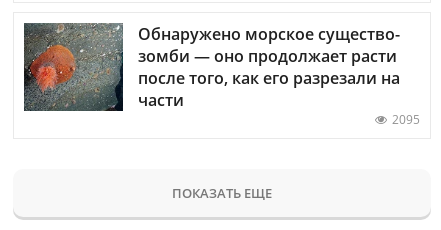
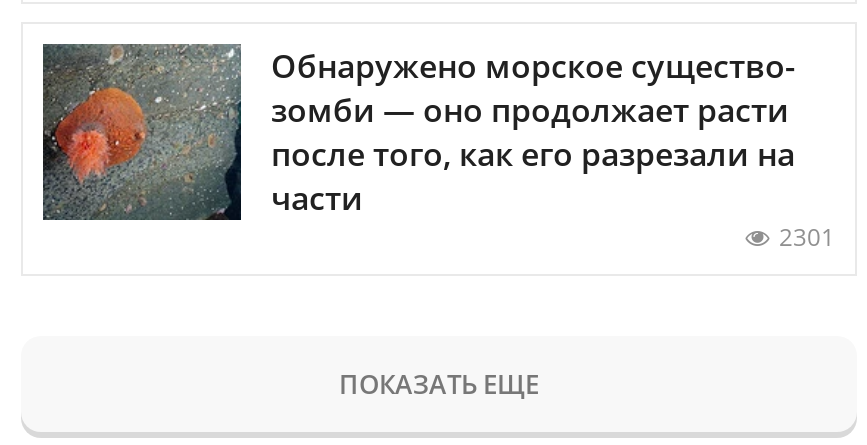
- 2095
+ 2301
